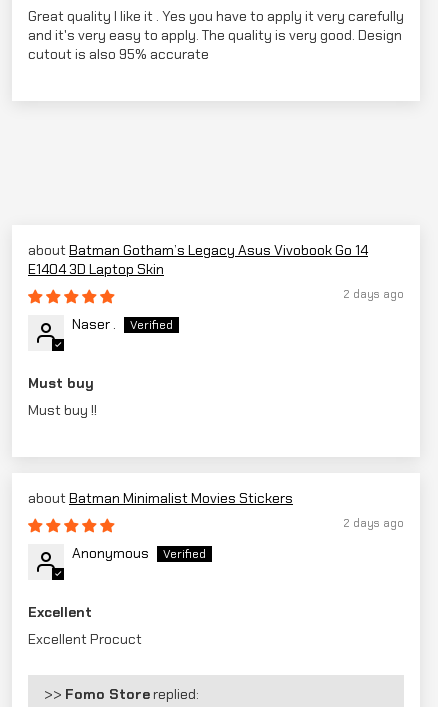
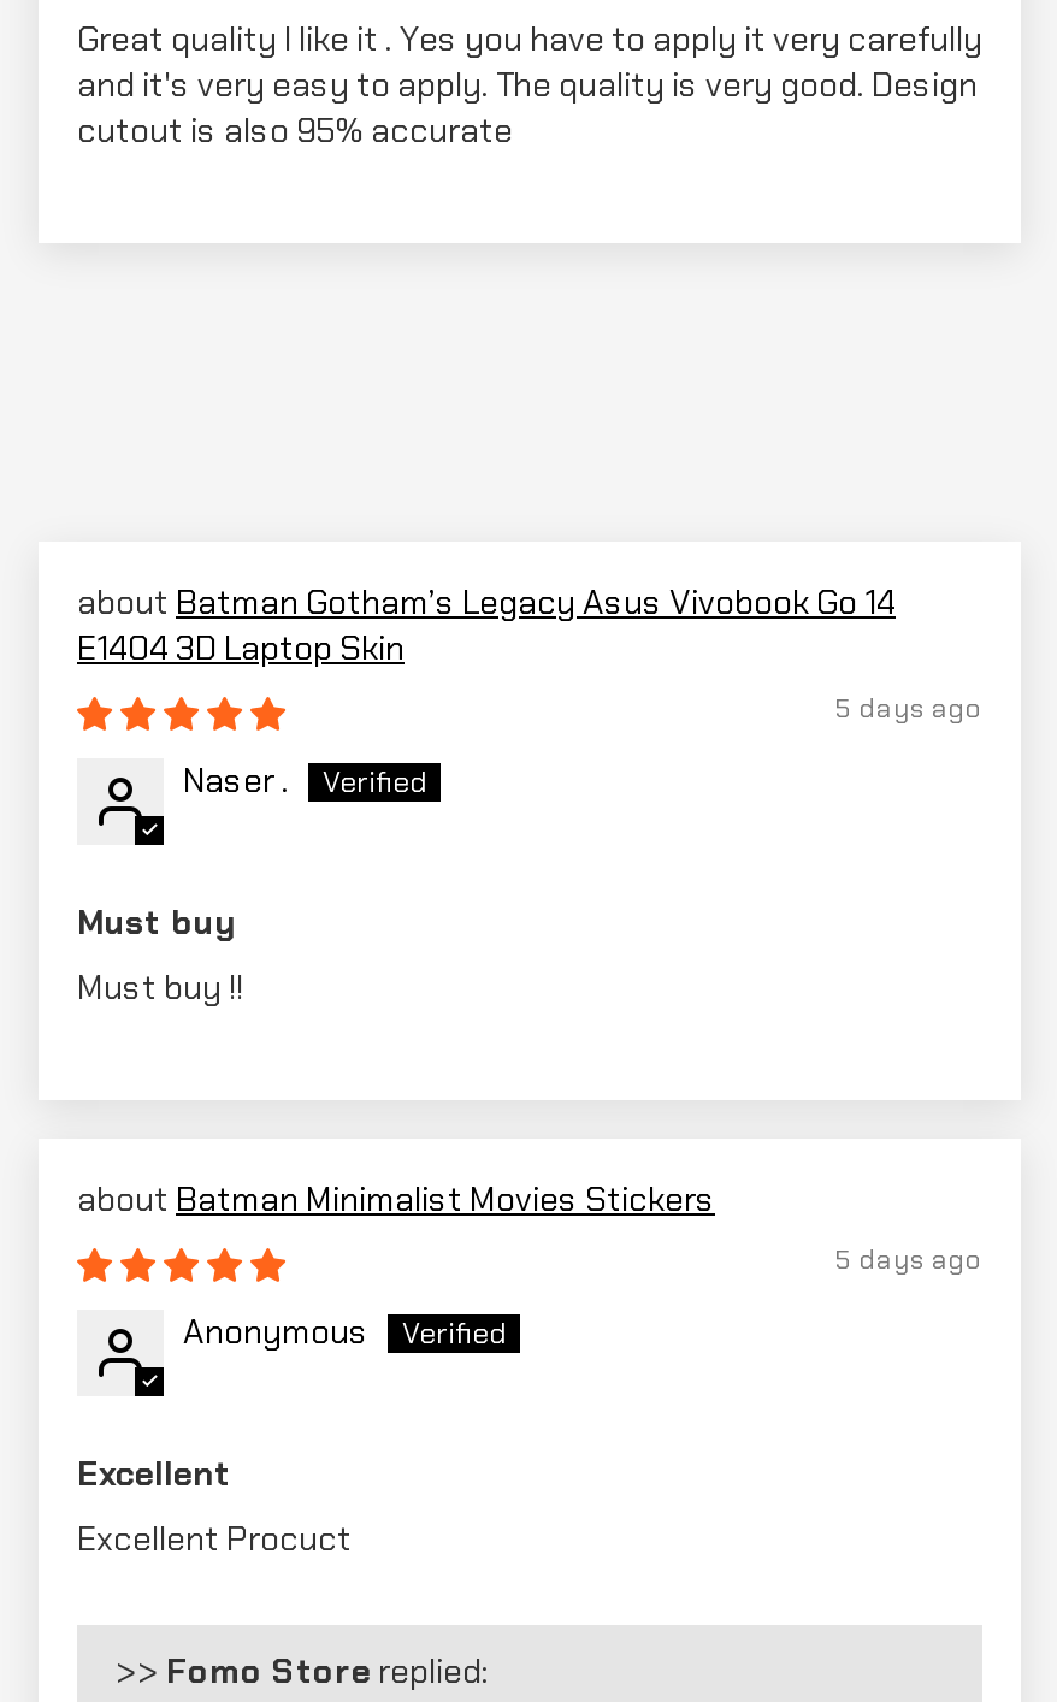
- 2 days ago
+ 5 days ago

- 2 days ago
+ 5 days ago
